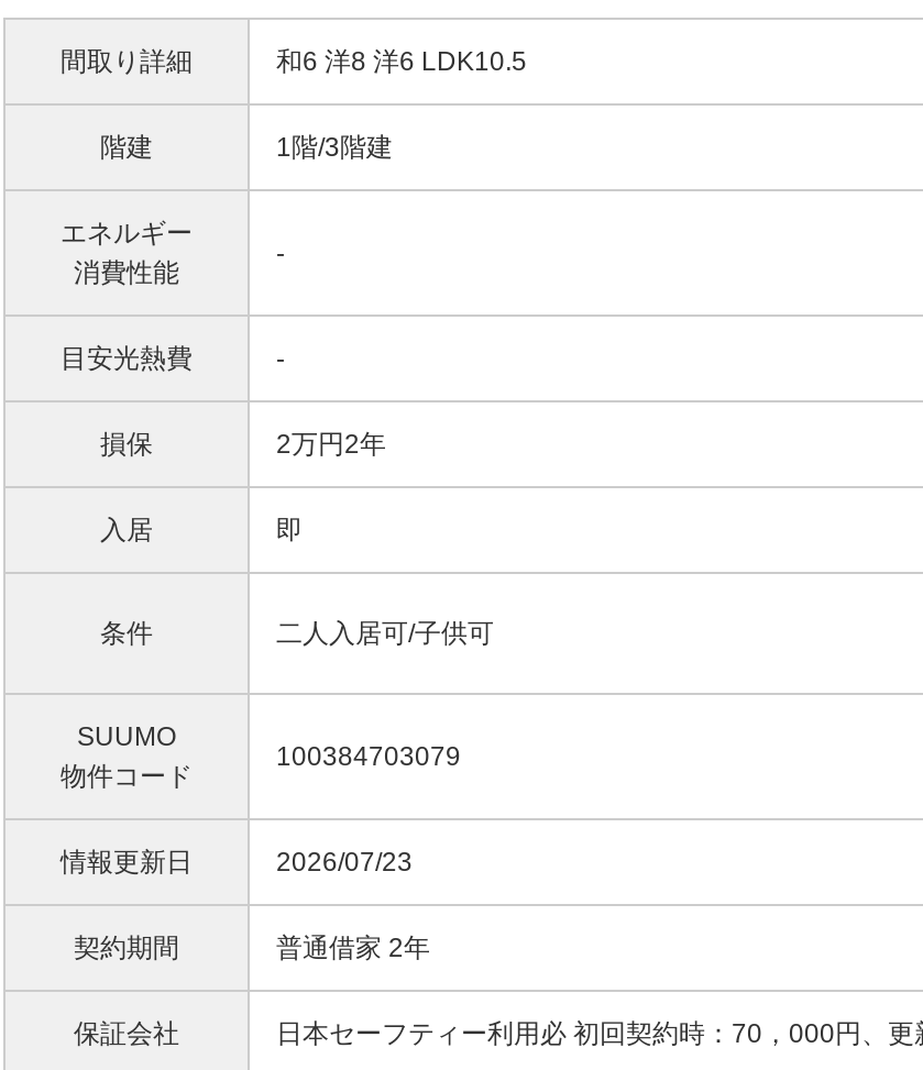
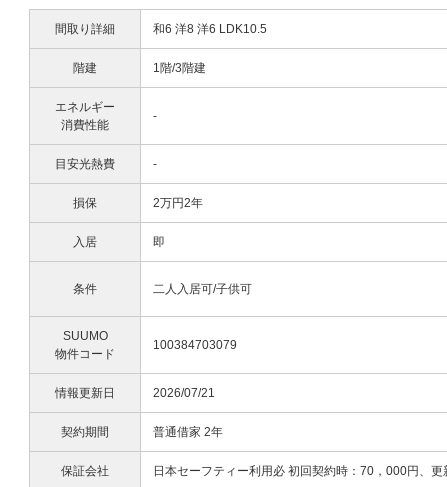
- 2026/07/23
+ 2026/07/21
